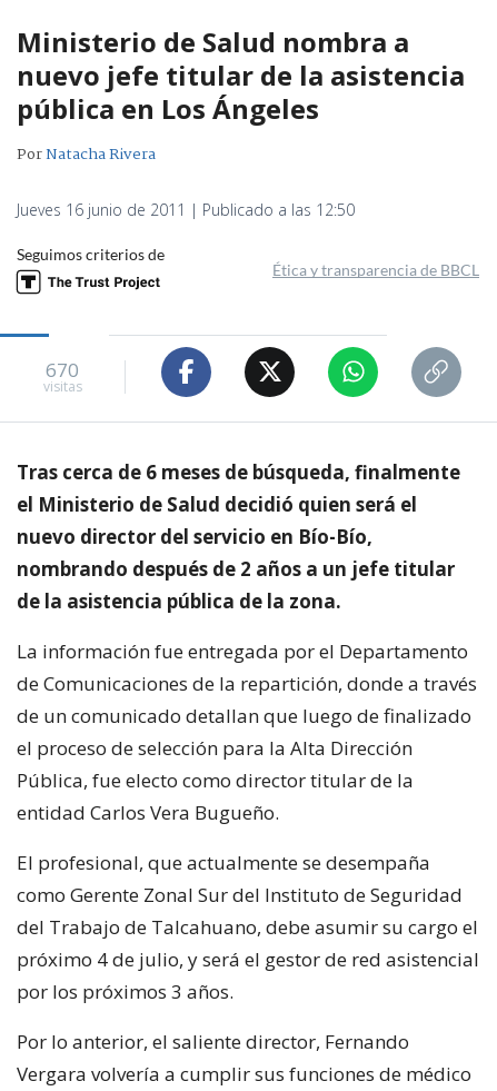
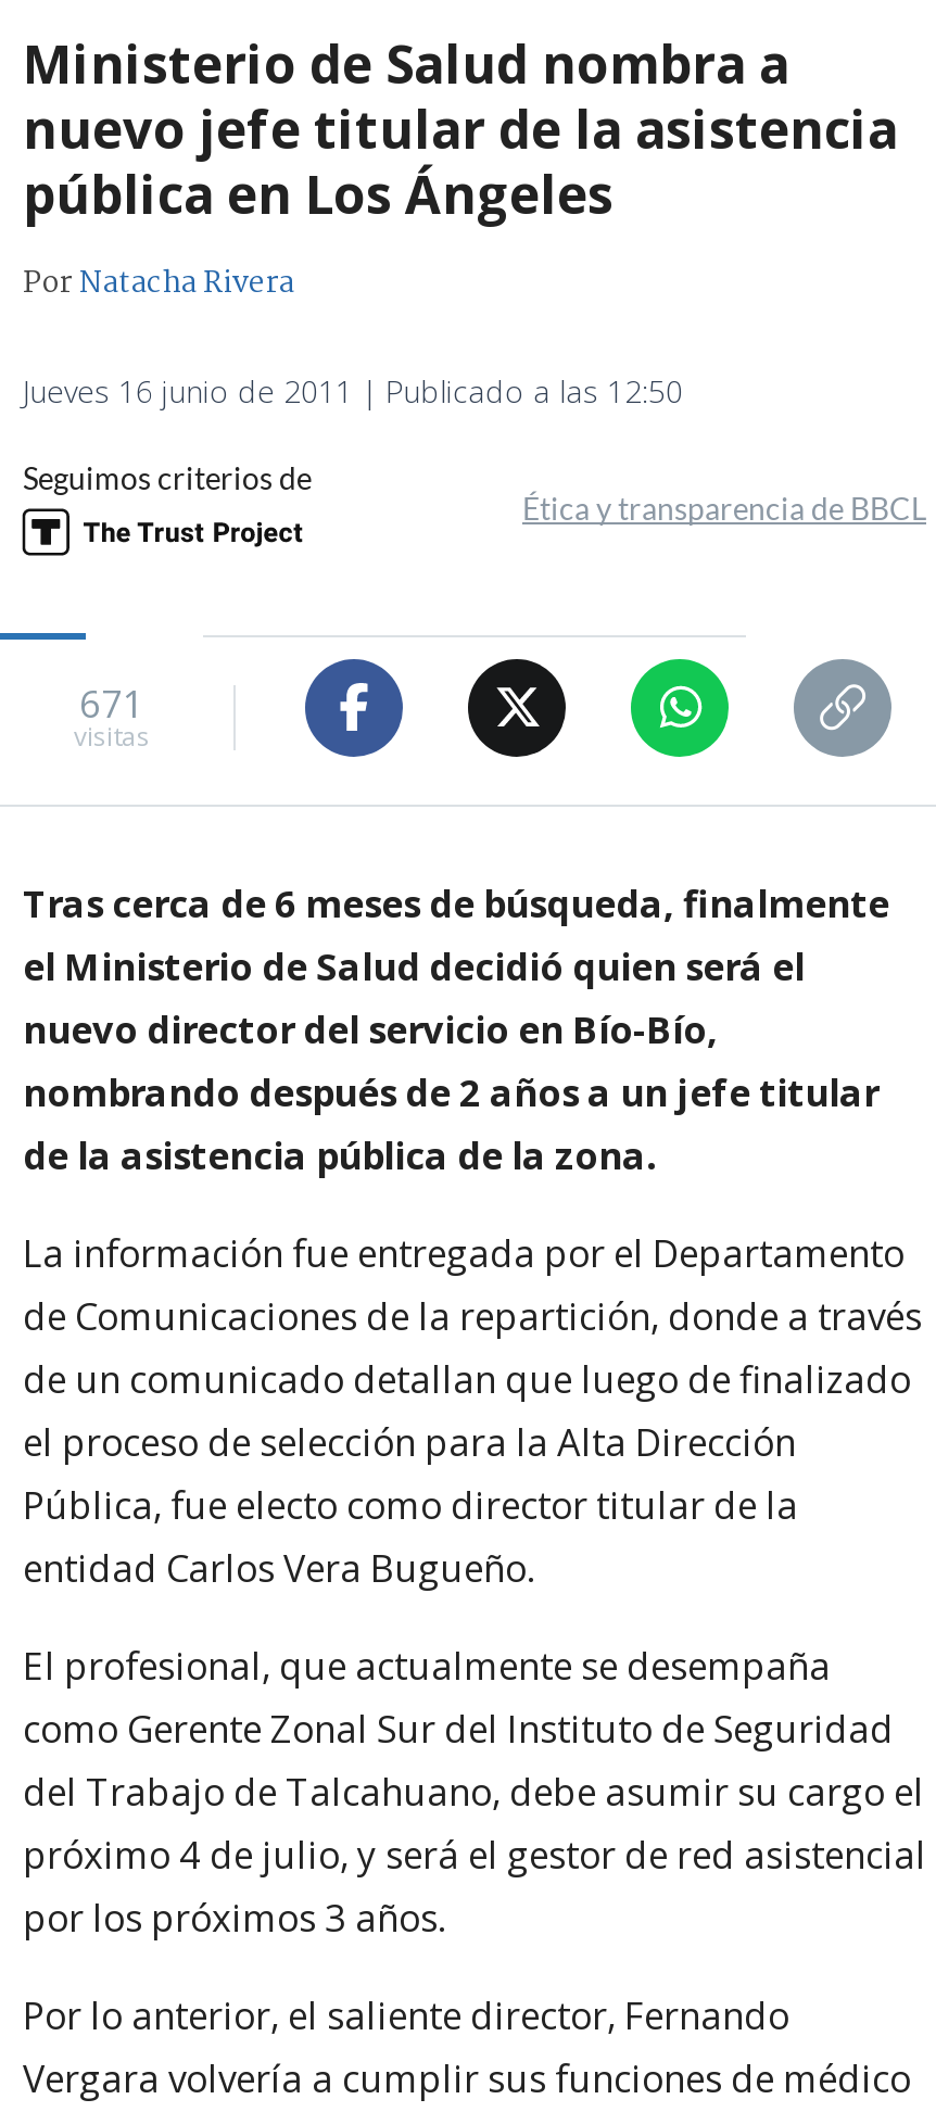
- 670
+ 671
